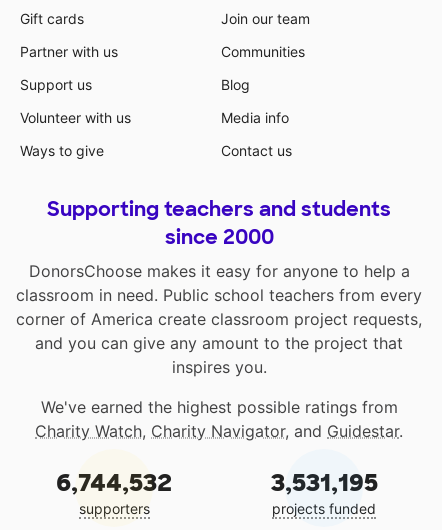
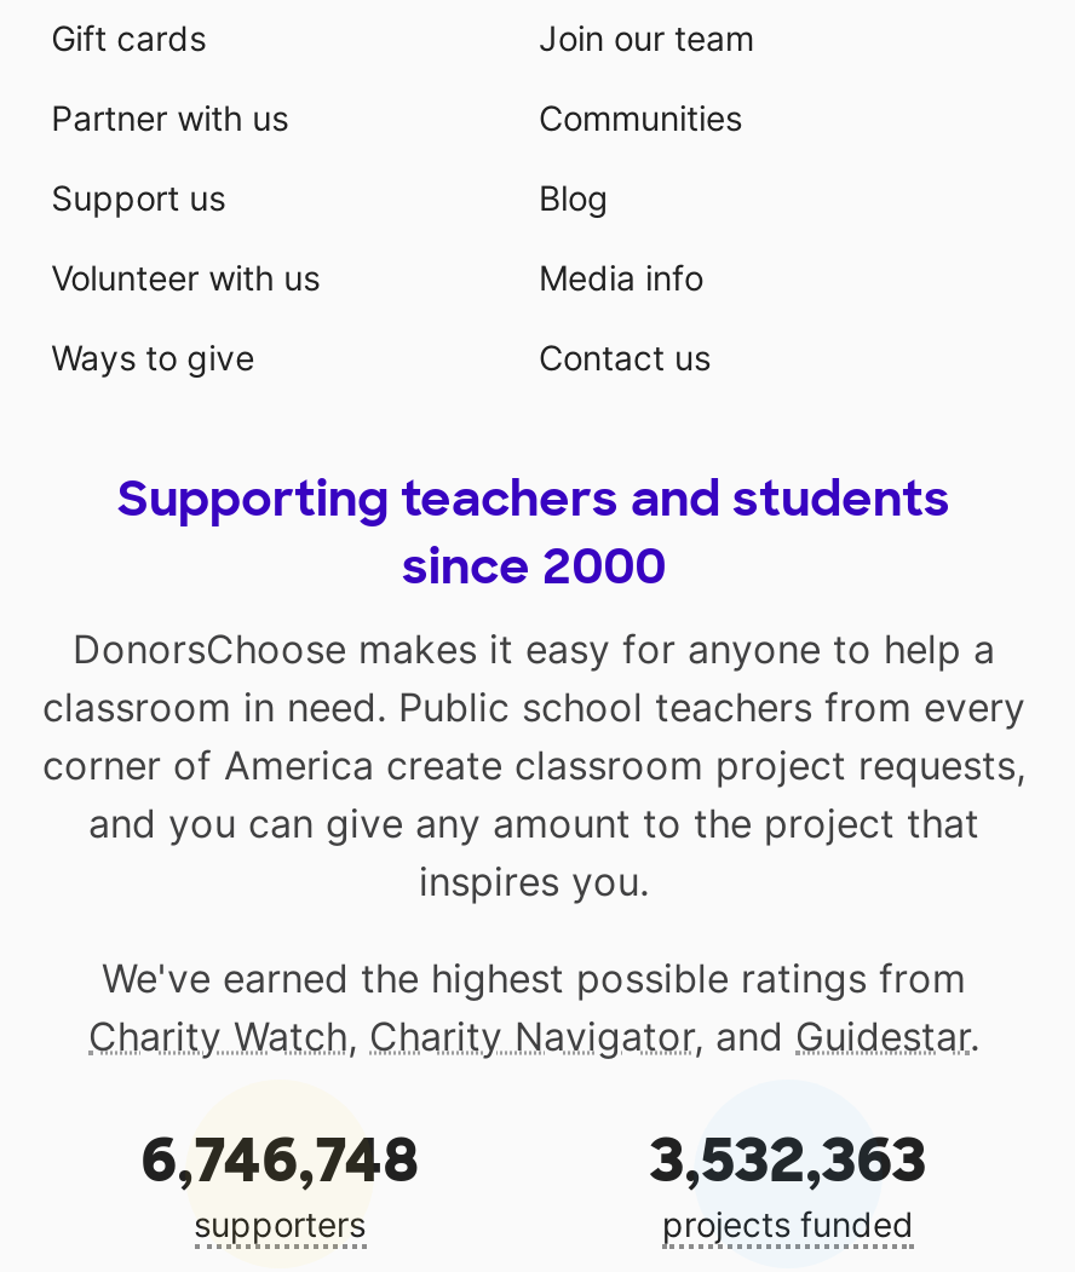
- 6,744,532
+ 6,746,748

- 3,531,195
+ 3,532,363
